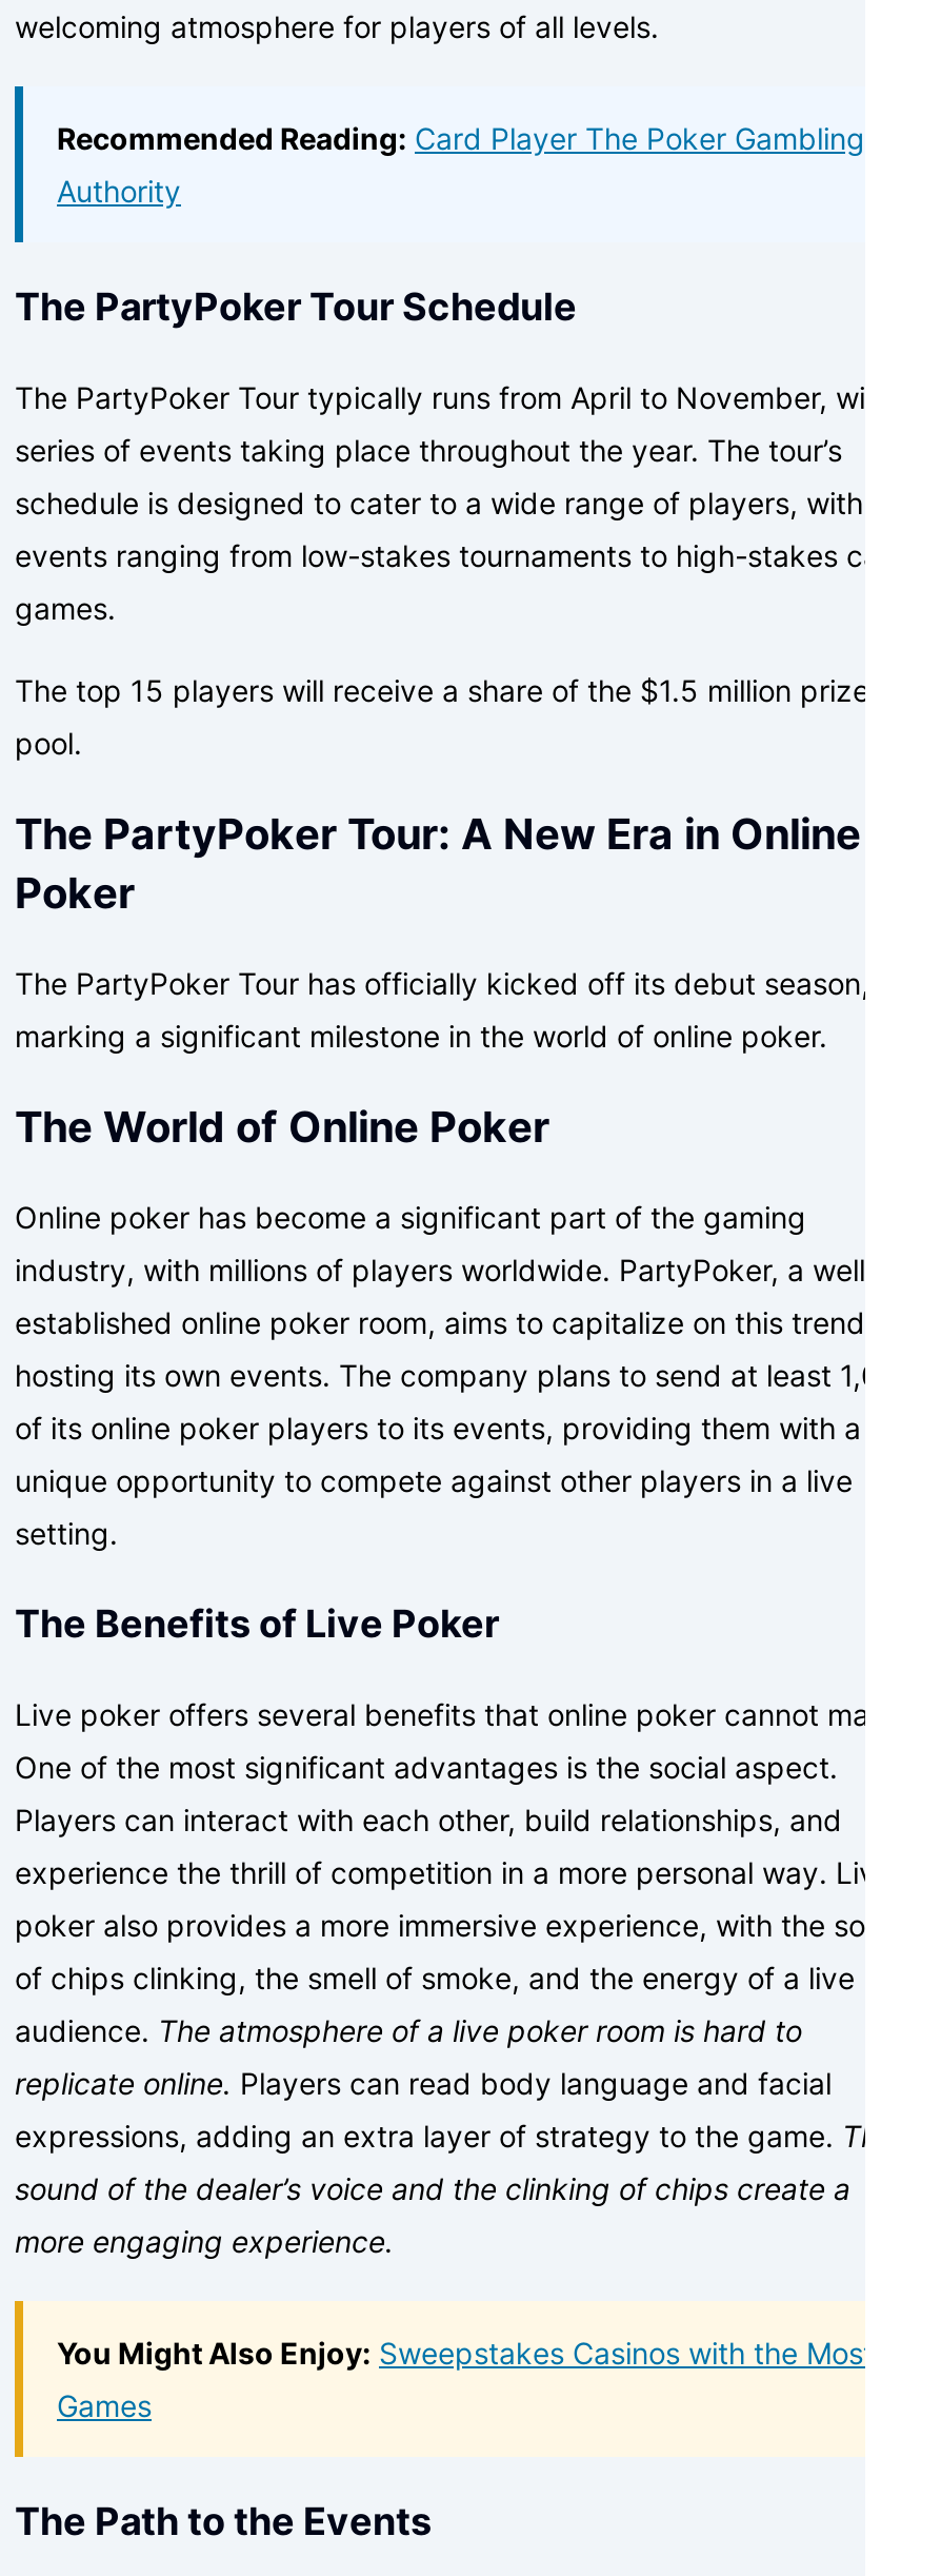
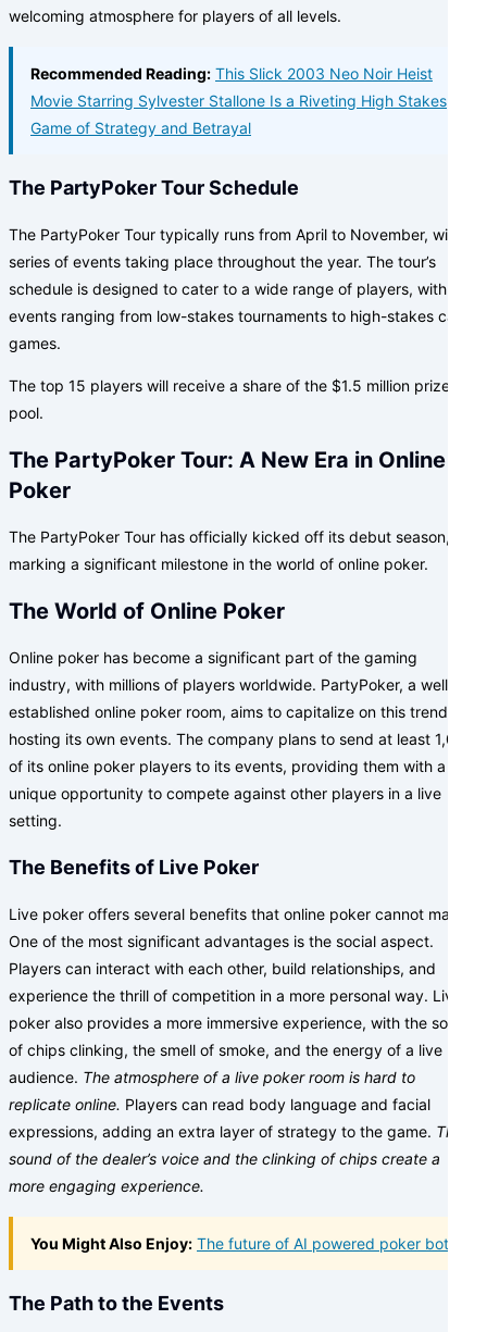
- Recommended Reading: Card Player The Poker Gambling
- Authority
+ Recommended Reading: This Slick 2003 Neo Noir Heist
+ Movie Starring Sylvester Stallone Is a Riveting High Stakes
+ Game of Strategy and Betrayal

moved down: The PartyPoker Tour Schedule | series of events taking place throughout the year. The tour’s | schedule is designed to cater to a wide range of players, with | ... | sound of the dealer’s voice and the clinking of chips create a | more engaging experience.

- You Might Also Enjoy: Sweepstakes Casinos with the Most
- Games
+ You Might Also Enjoy: The future of AI powered poker bots
